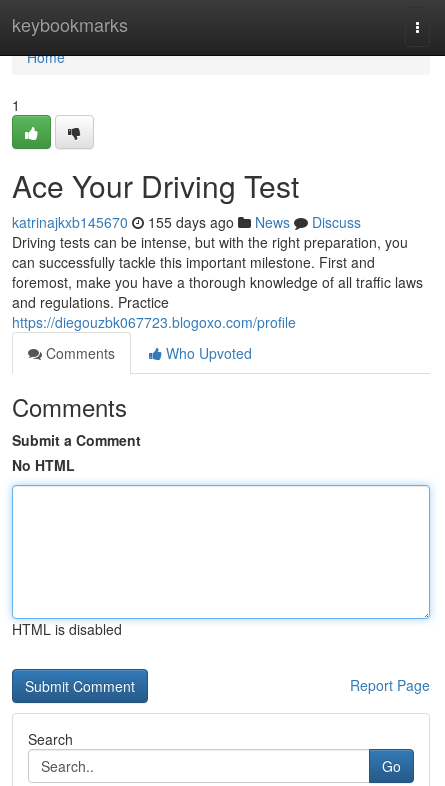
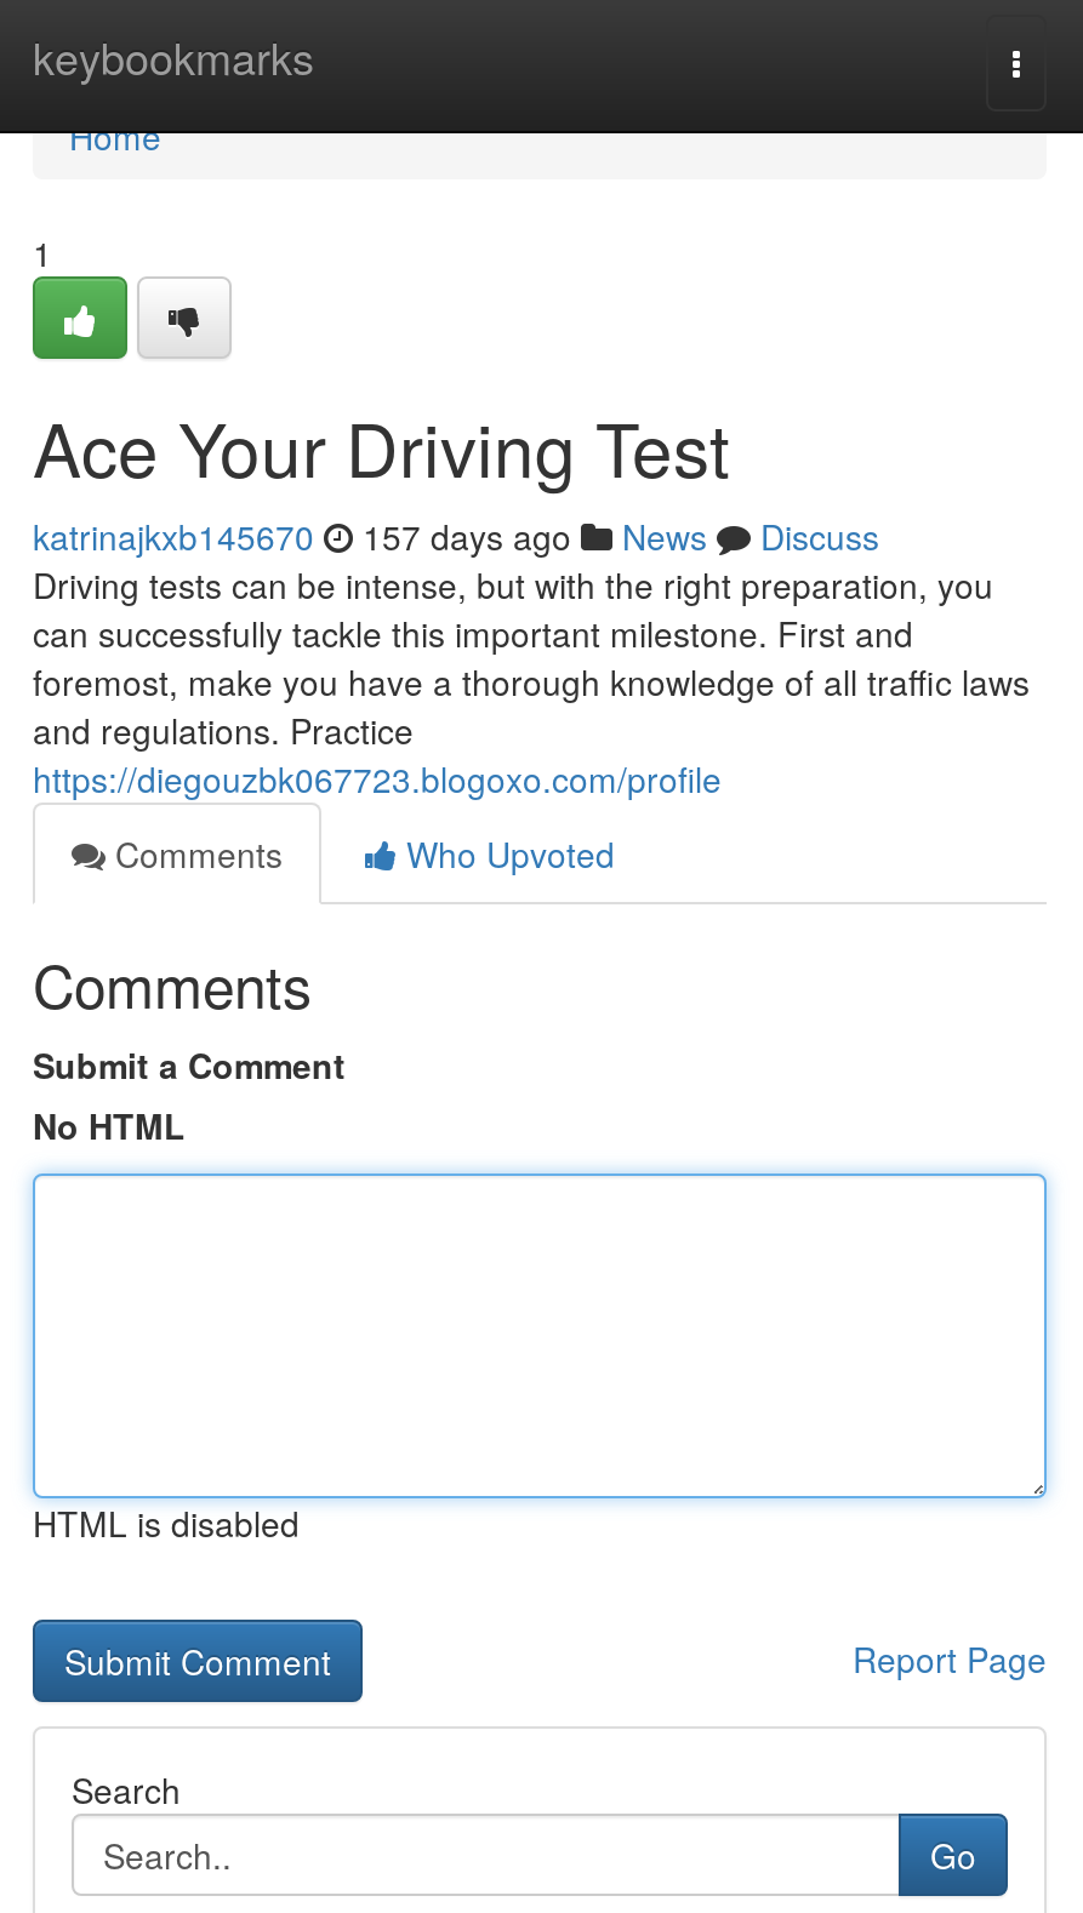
- katrinajkxb145670 155 days ago News Discuss
+ katrinajkxb145670 157 days ago News Discuss
